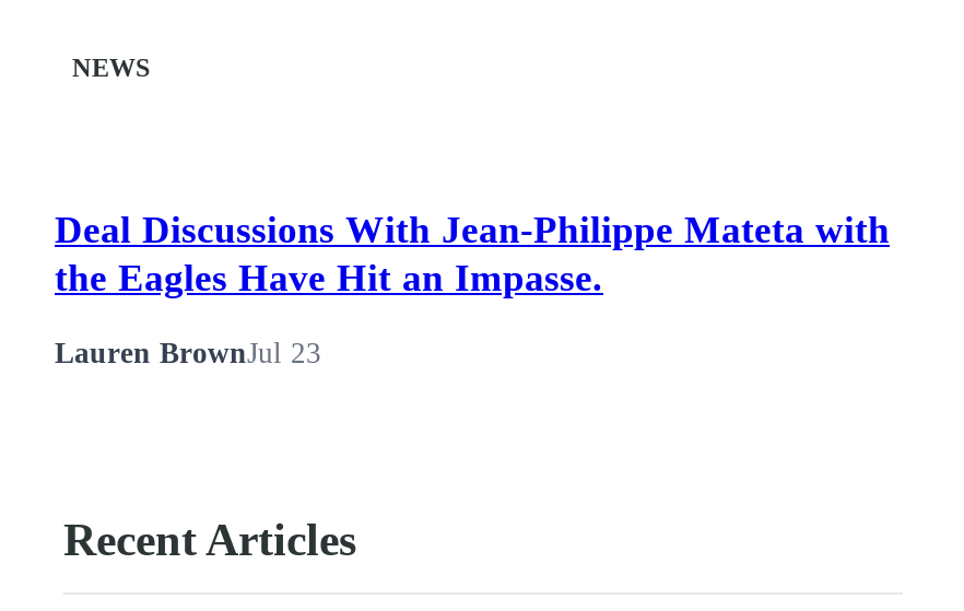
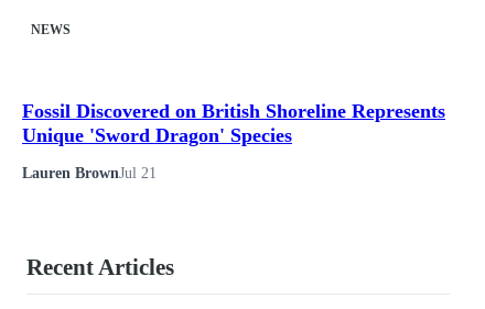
- Deal Discussions With Jean-Philippe Mateta with
- the Eagles Have Hit an Impasse.
+ Fossil Discovered on British Shoreline Represents
+ Unique 'Sword Dragon' Species

- Lauren BrownJul 23
+ Lauren BrownJul 21
